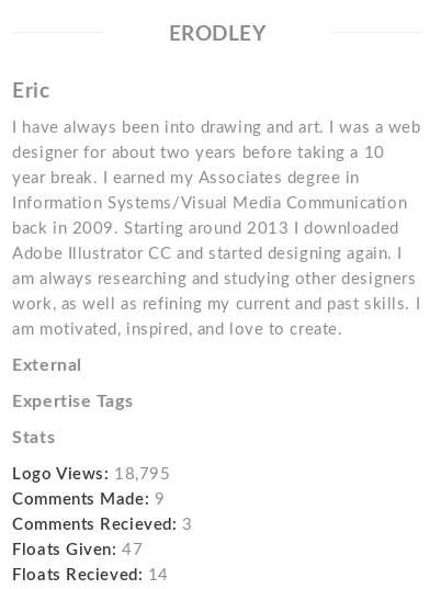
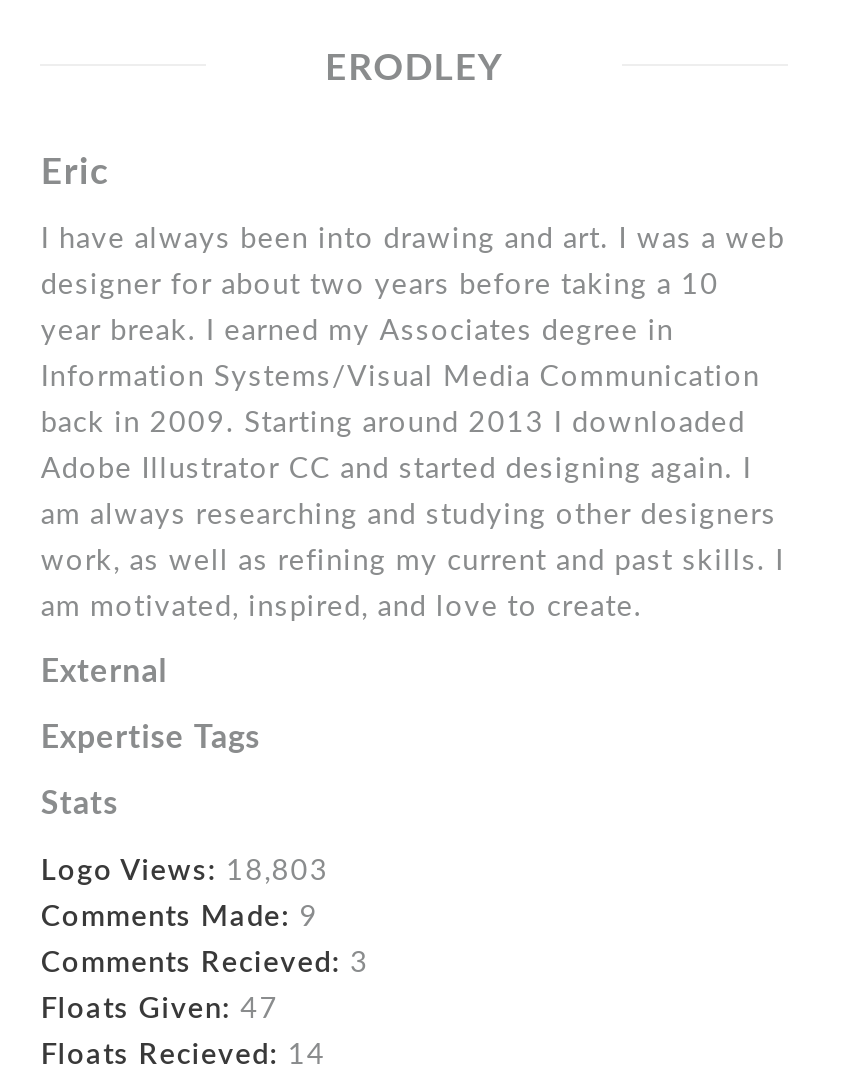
- Logo Views: 18,795
+ Logo Views: 18,803
